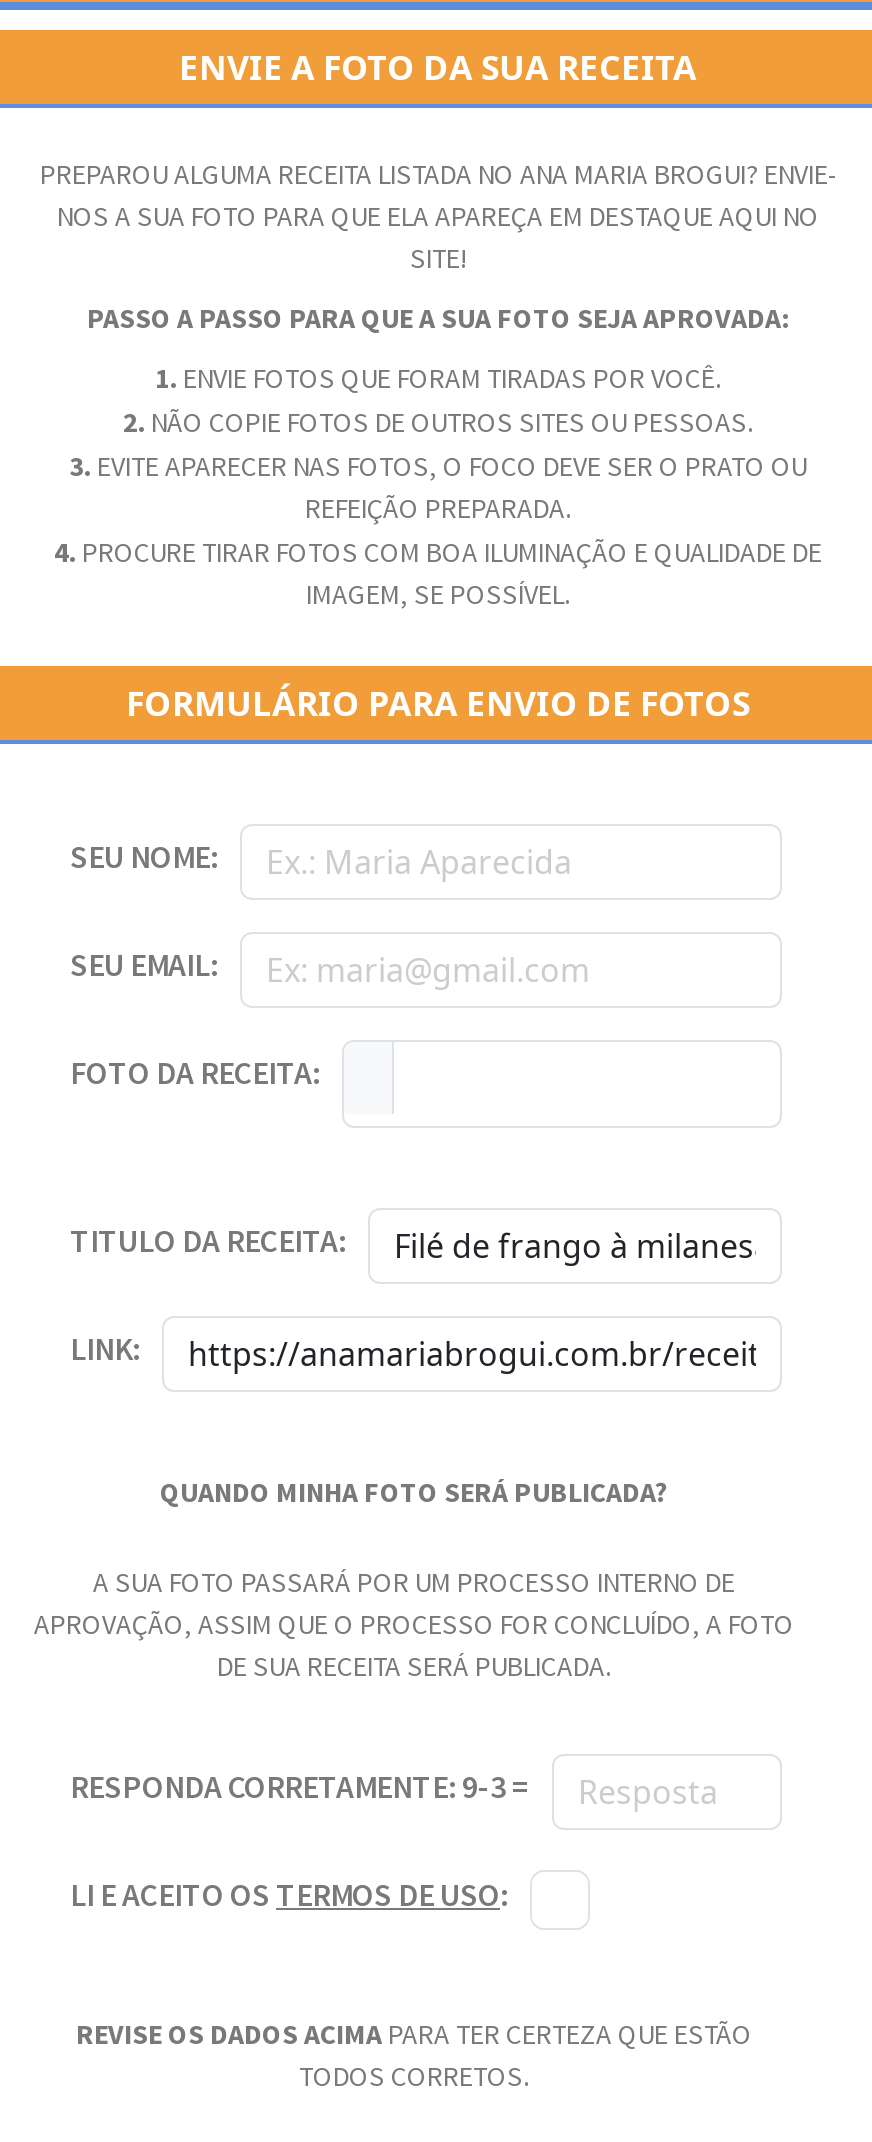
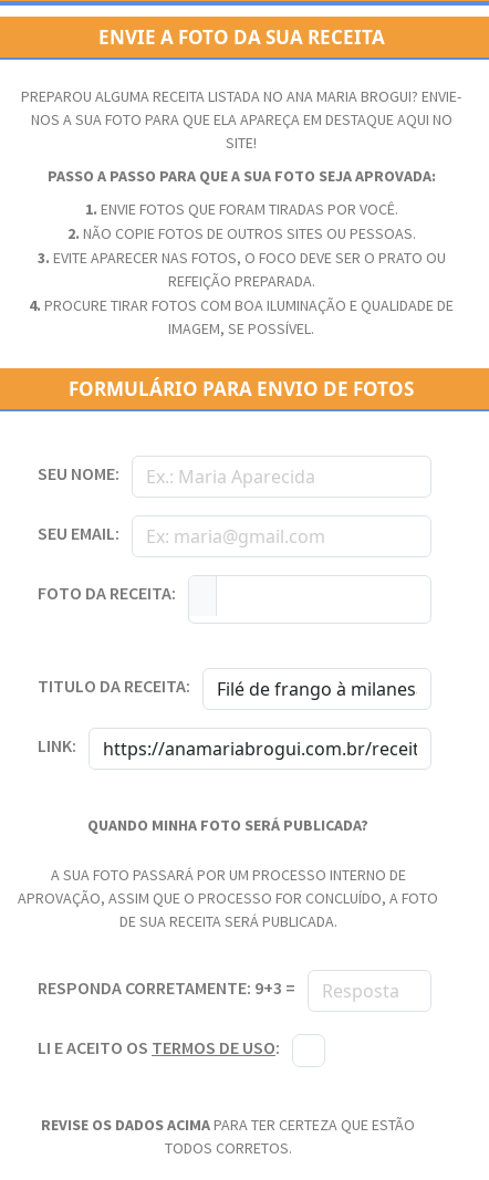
- RESPONDA CORRETAMENTE: 9-3 =
+ RESPONDA CORRETAMENTE: 9+3 =
